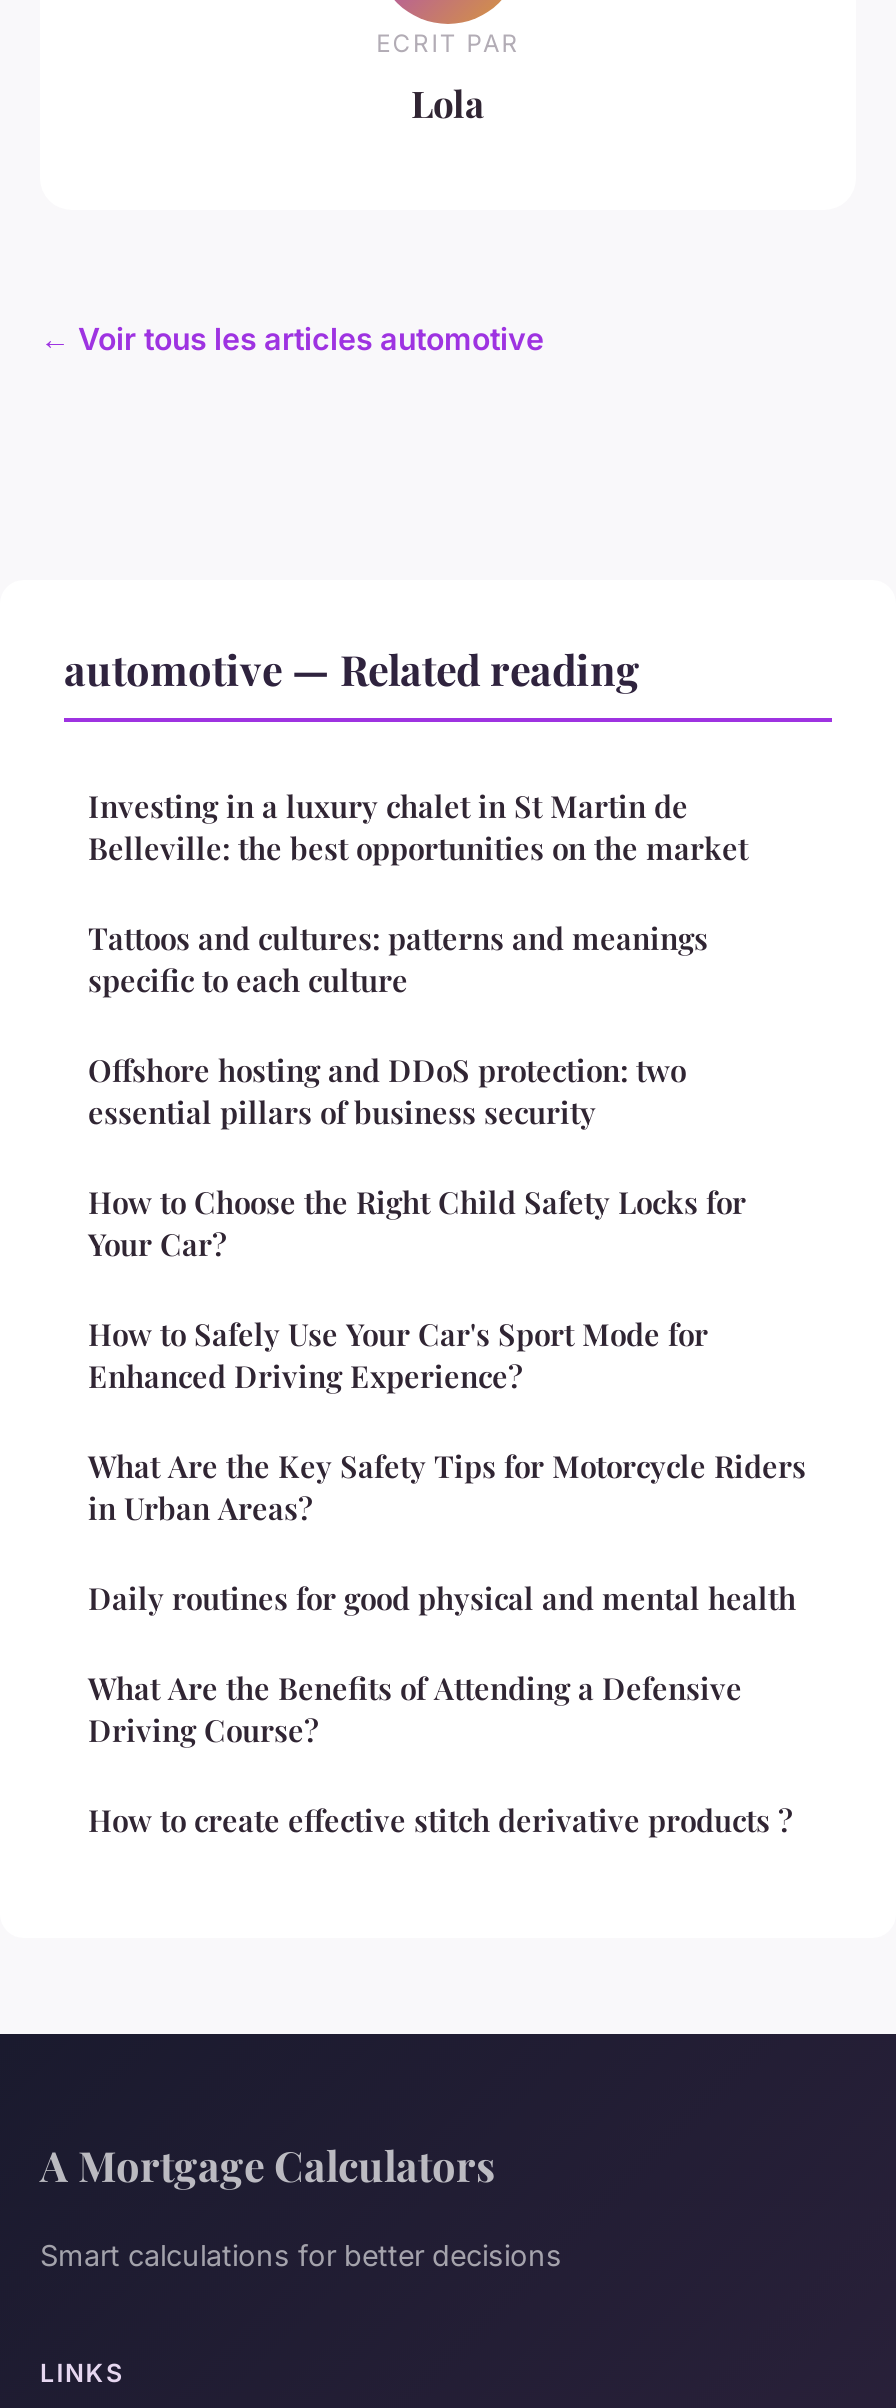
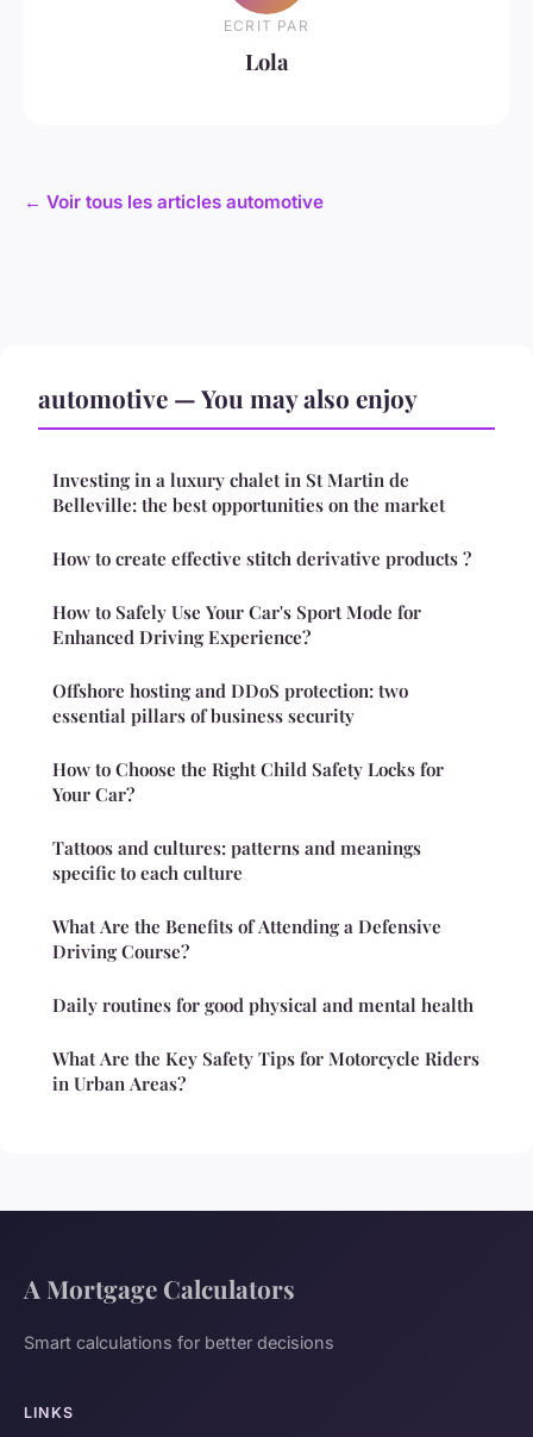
- automotive — Related reading
+ automotive — You may also enjoy

moved down: Tattoos and cultures: patterns and meanings | specific to each culture

moved down: Offshore hosting and DDoS protection: two | essential pillars of business security | How to Choose the Right Child Safety Locks for | Your Car?

moved up: How to Safely Use Your Car's Sport Mode for | Enhanced Driving Experience?

moved down: Daily routines for good physical and mental health | What Are the Key Safety Tips for Motorcycle Riders | in Urban Areas?

moved up: What Are the Benefits of Attending a Defensive | Driving Course?

moved up: How to create effective stitch derivative products ?
